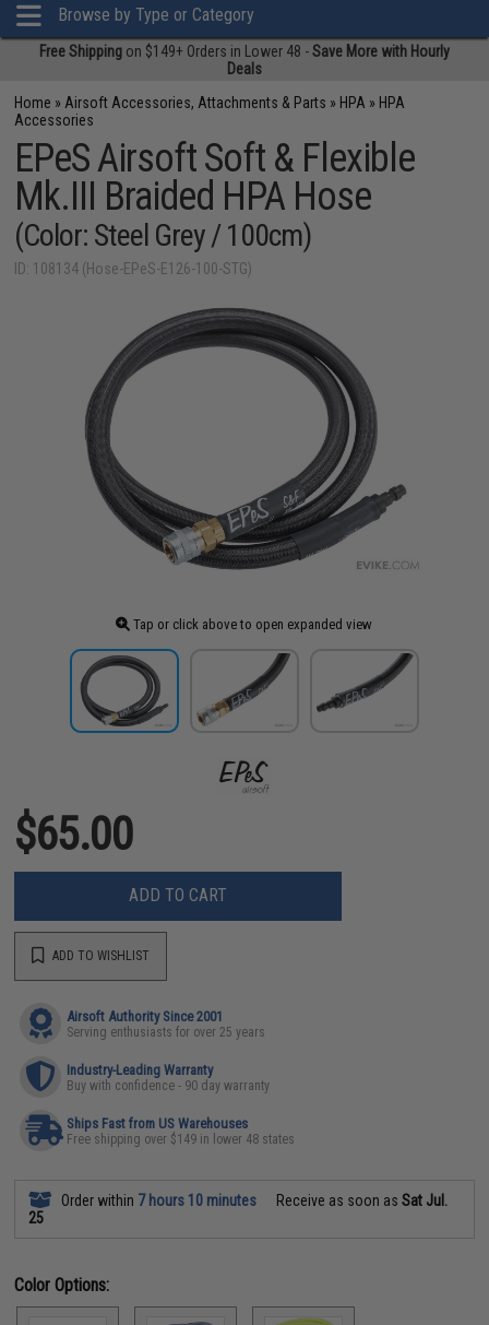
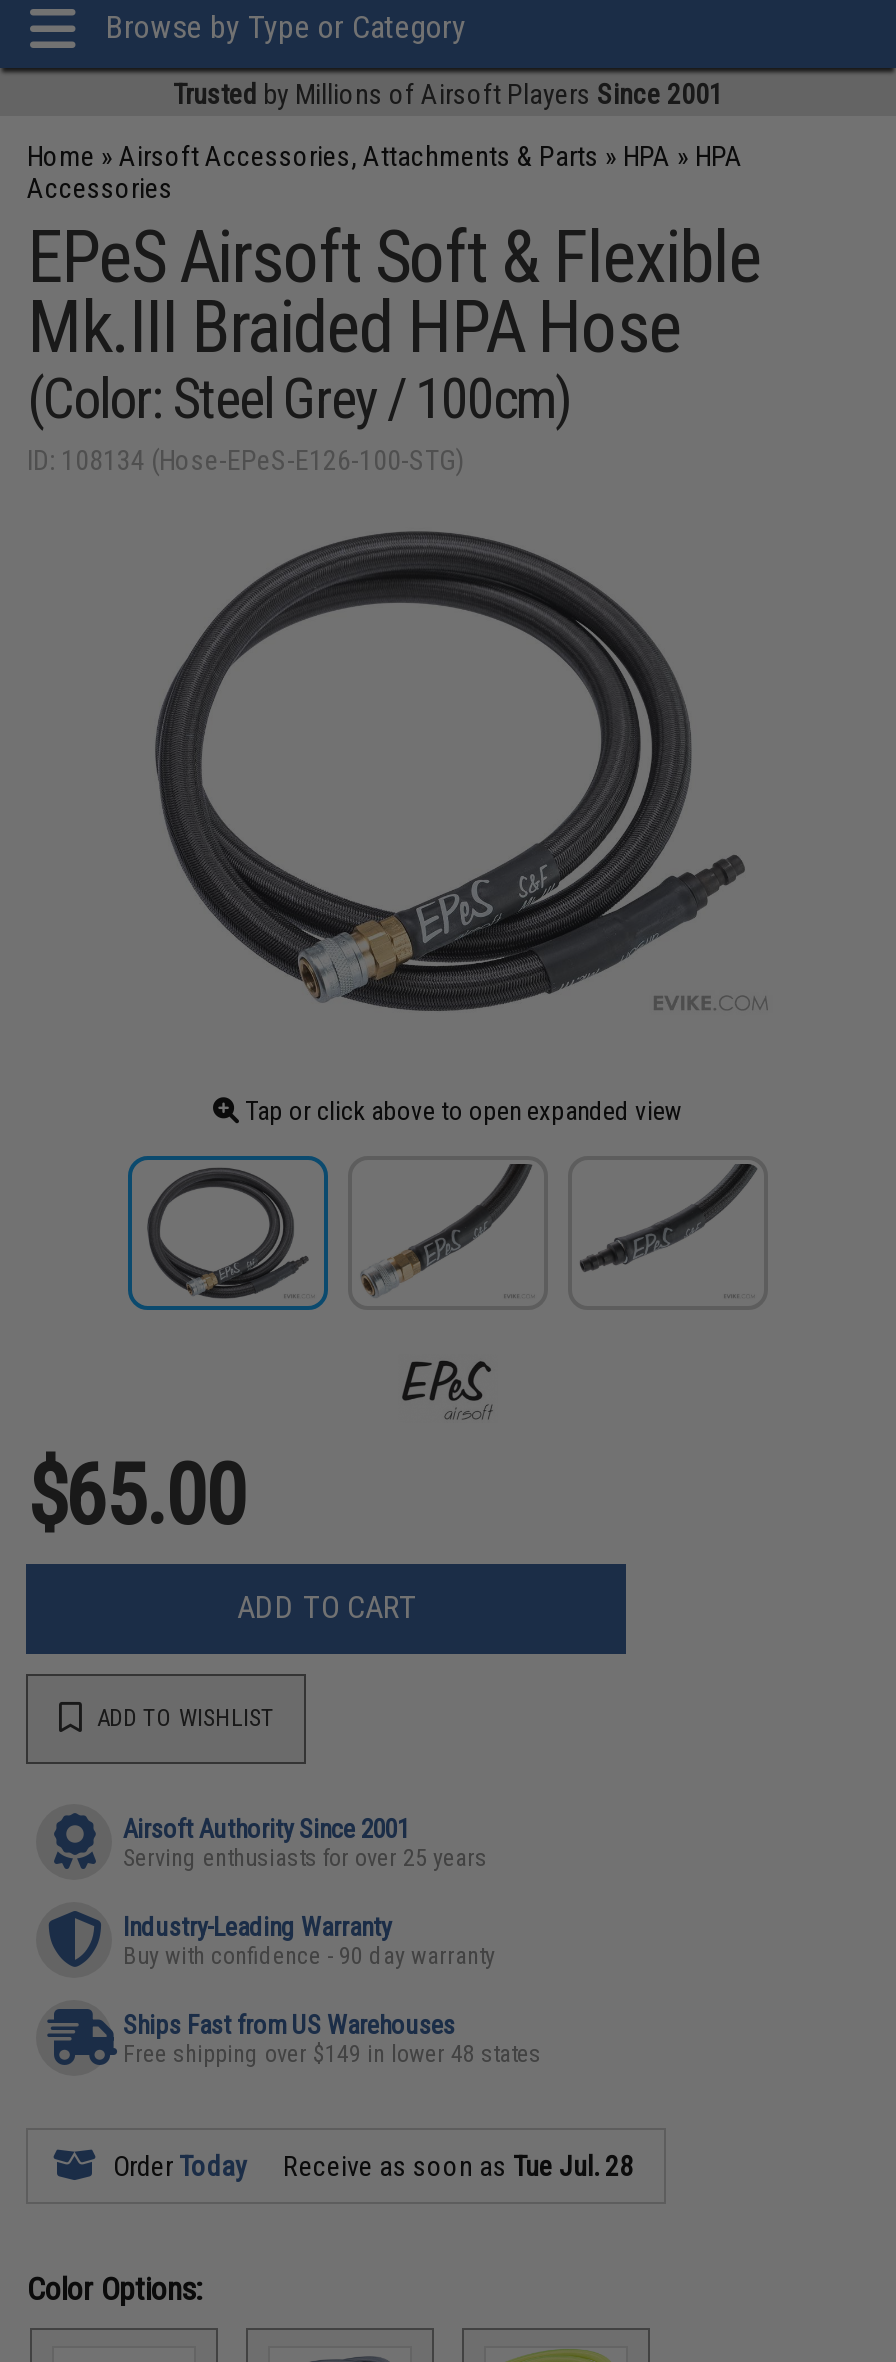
- Free Shipping on $149+ Orders in Lower 48 - Save More with Hourly
- Deals
+ Trusted by Millions of Airsoft Players Since 2001

- Order within 7 hours 10 minutes
- Receive as soon as Sat Jul.
- 25
+ Order Today
+ Receive as soon as Tue Jul. 28
